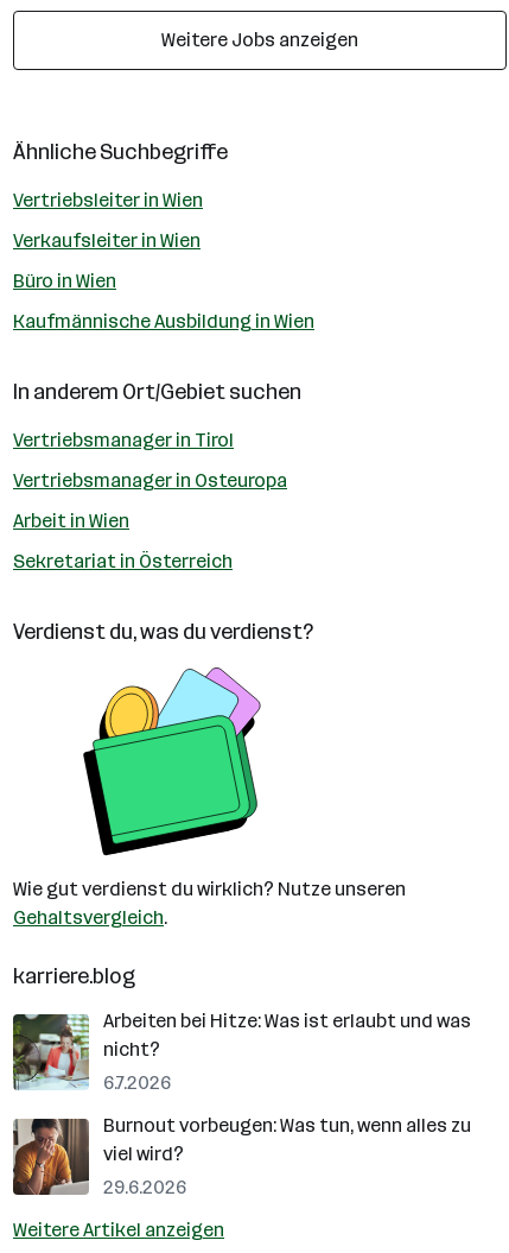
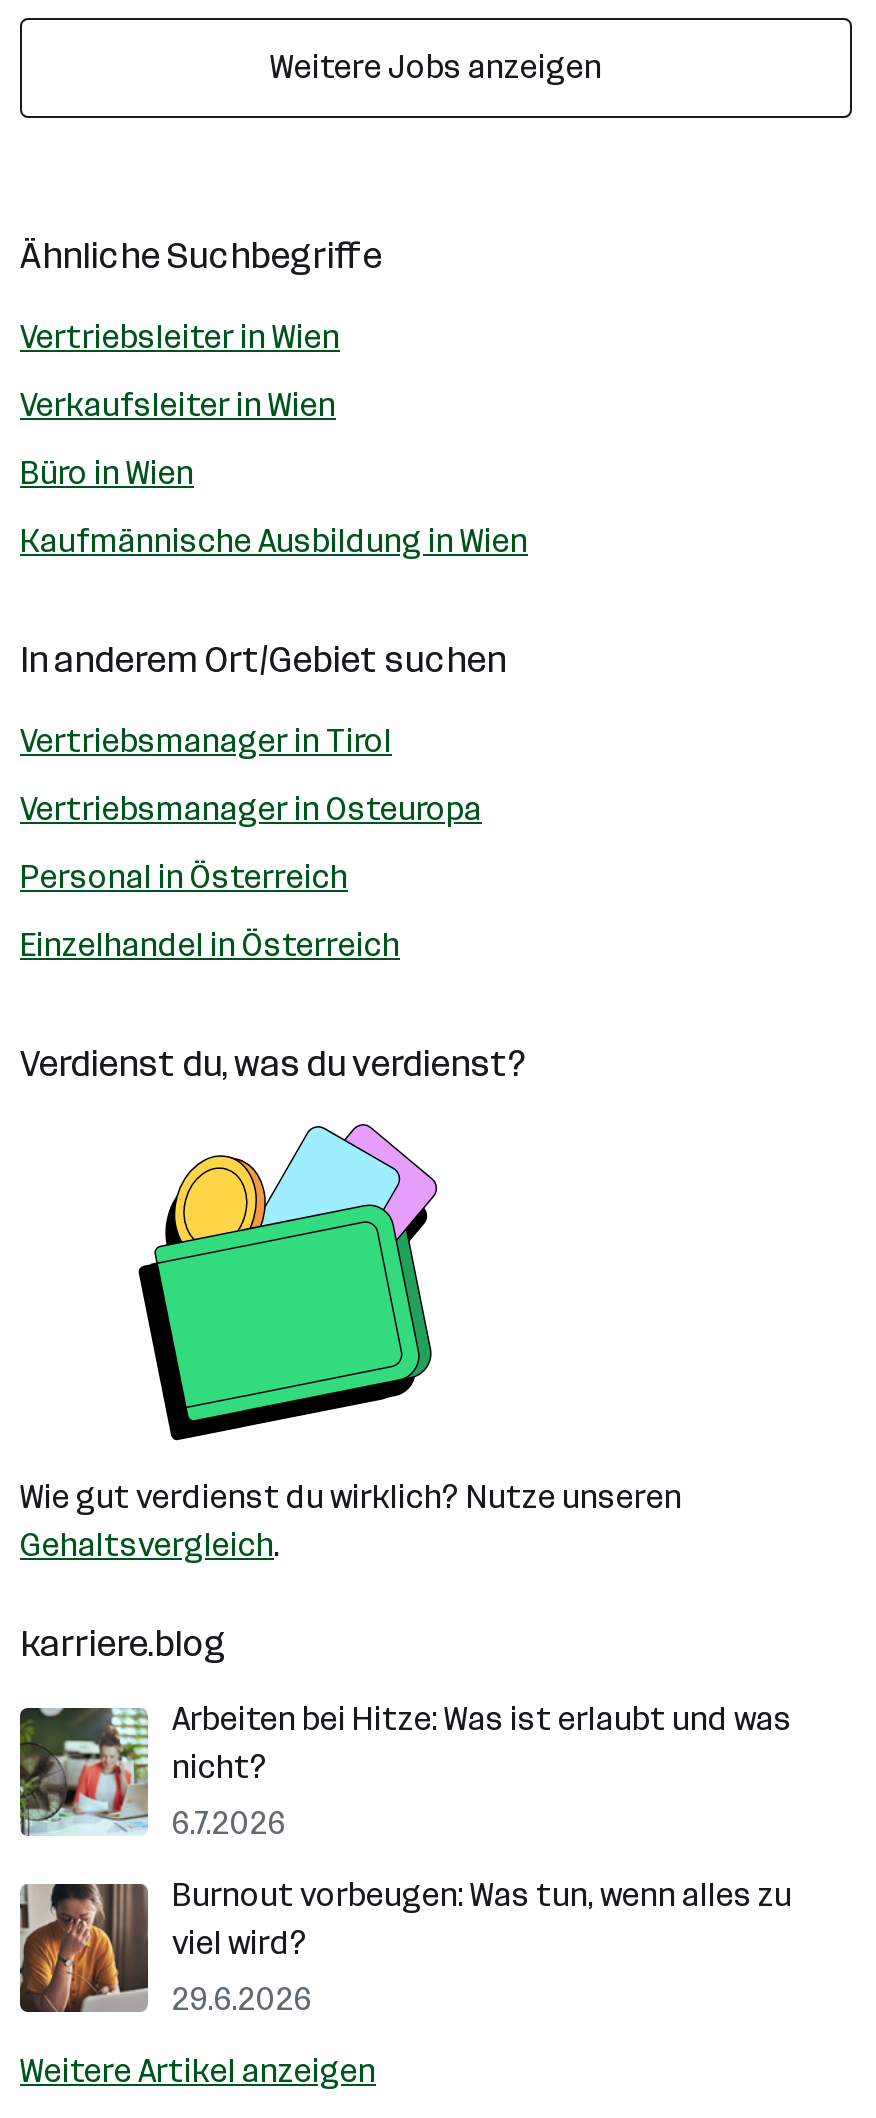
- Arbeit in Wien
+ Personal in Österreich

- Sekretariat in Österreich
+ Einzelhandel in Österreich
